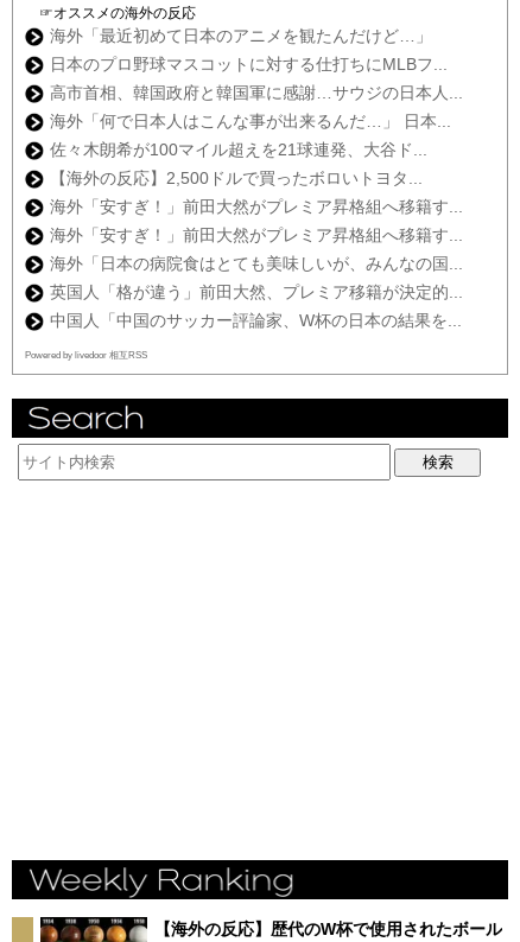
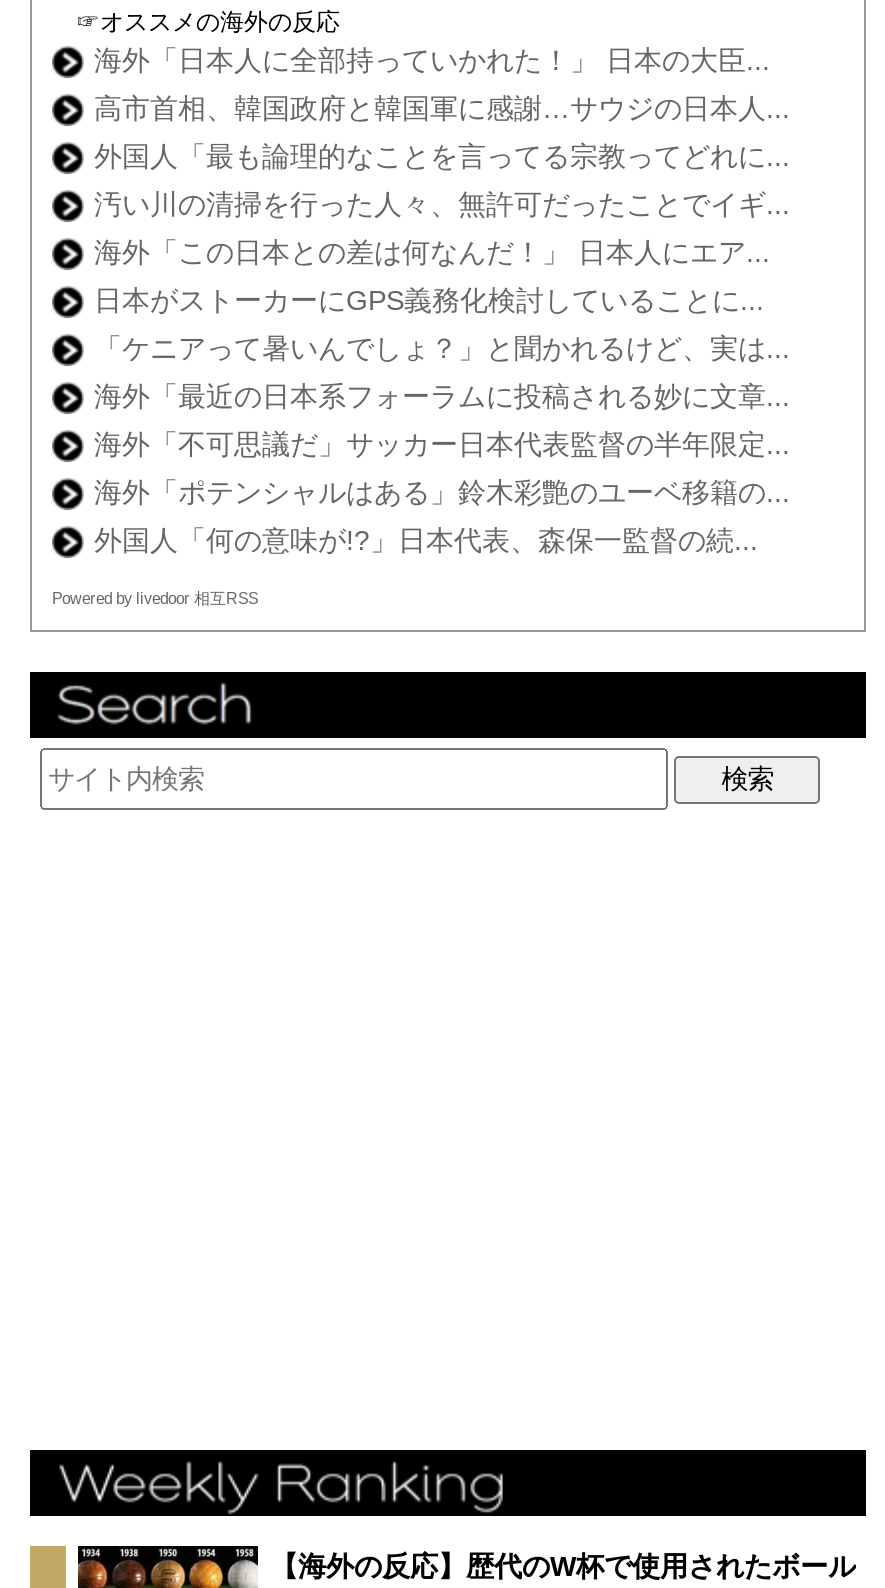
- 海外「最近初めて日本のアニメを観たんだけど…」
- 日本のプロ野球マスコットに対する仕打ちにMLBフ...
+ 海外「日本人に全部持っていかれた！」 日本の大臣...

moved up: 高市首相、韓国政府と韓国軍に感謝…サウジの日本人...

- 海外「何で日本人はこんな事が出来るんだ…」 日本...
- 佐々木朗希が100マイル超えを21球連発、大谷ド...
- 【海外の反応】2,500ドルで買ったボロいトヨタ...
- 海外「安すぎ！」前田大然がプレミア昇格組へ移籍す...
- 海外「安すぎ！」前田大然がプレミア昇格組へ移籍す...
- 海外「日本の病院食はとても美味しいが、みんなの国...
- 英国人「格が違う」前田大然、プレミア移籍が決定的...
- 中国人「中国のサッカー評論家、W杯の日本の結果を...
+ 外国人「最も論理的なことを言ってる宗教ってどれに...
+ 汚い川の清掃を行った人々、無許可だったことでイギ...
+ 海外「この日本との差は何なんだ！」 日本人にエア...
+ 日本がストーカーにGPS義務化検討していることに...
+ 「ケニアって暑いんでしょ？」と聞かれるけど、実は...
+ 海外「最近の日本系フォーラムに投稿される妙に文章...
+ 海外「不可思議だ」サッカー日本代表監督の半年限定...
+ 海外「ポテンシャルはある」鈴木彩艶のユーベ移籍の...
+ 外国人「何の意味が!?」日本代表、森保一監督の続...
